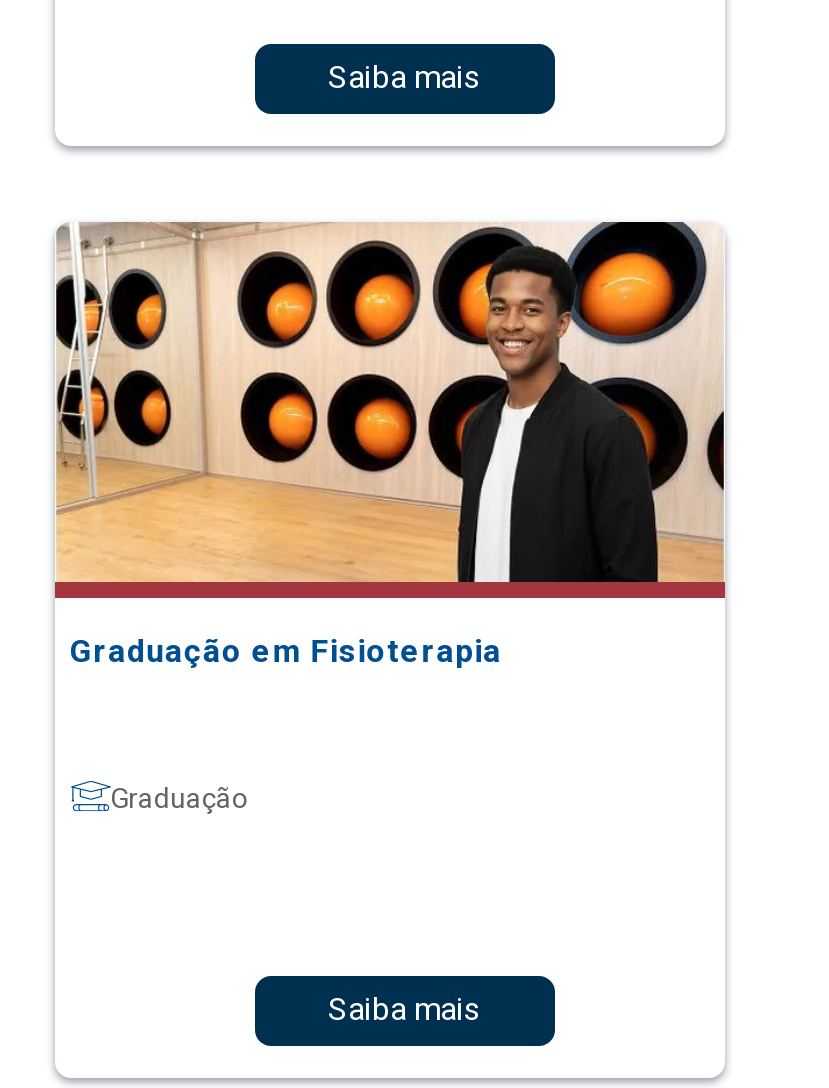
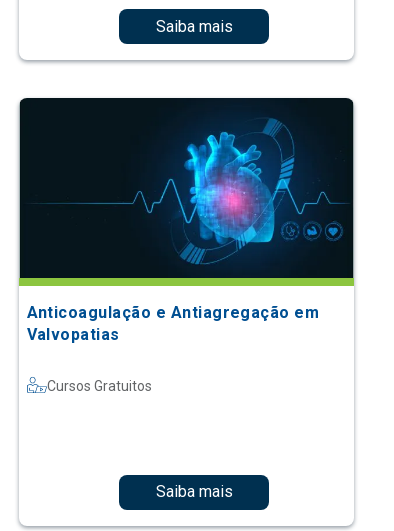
- [image]
- Graduação em Fisioterapia
+ [image]
+ Anticoagulação e Antiagregação em
+ Valvopatias

- Graduação
+ Cursos Gratuitos
